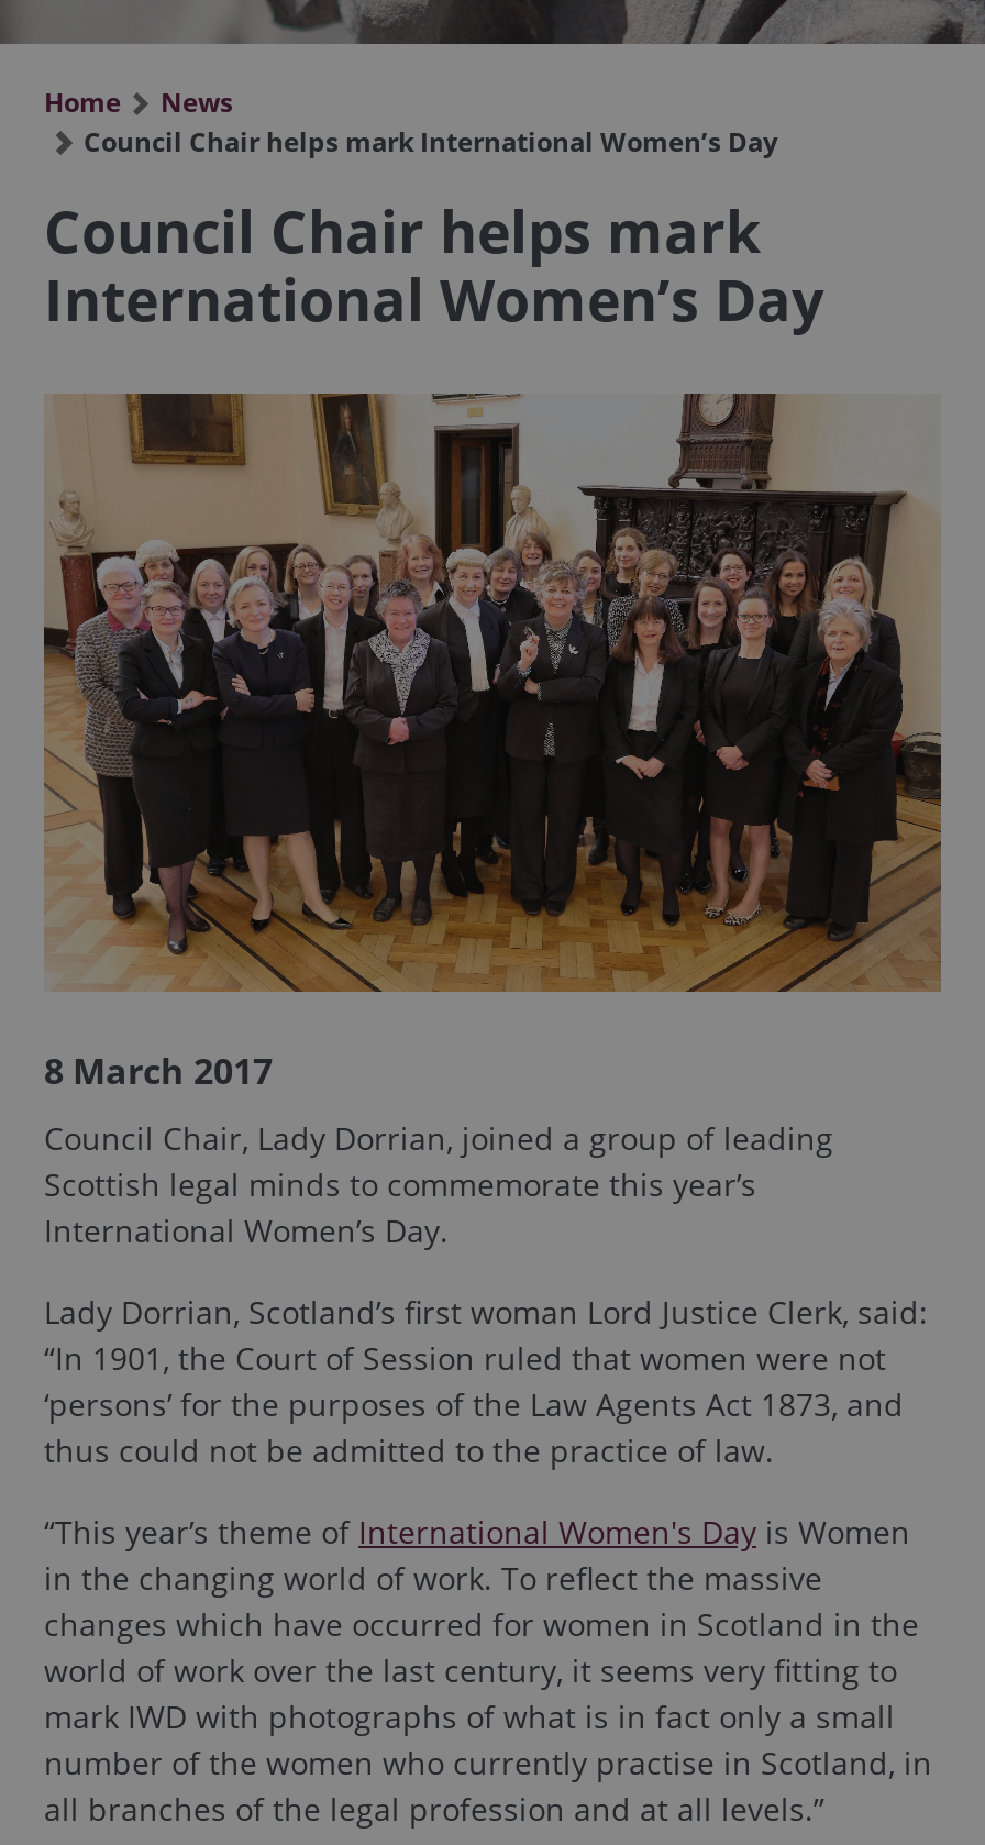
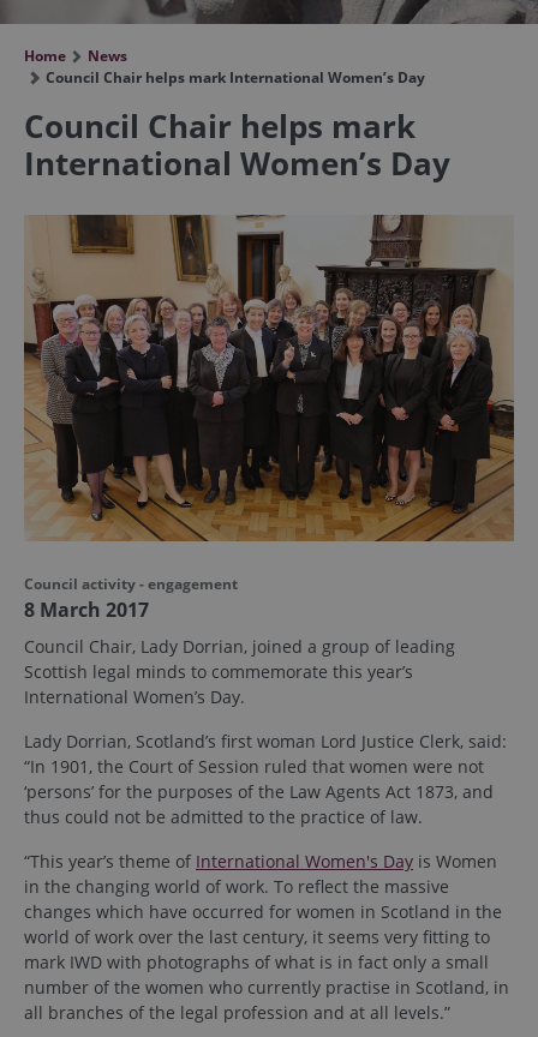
+ Council activity - engagement
